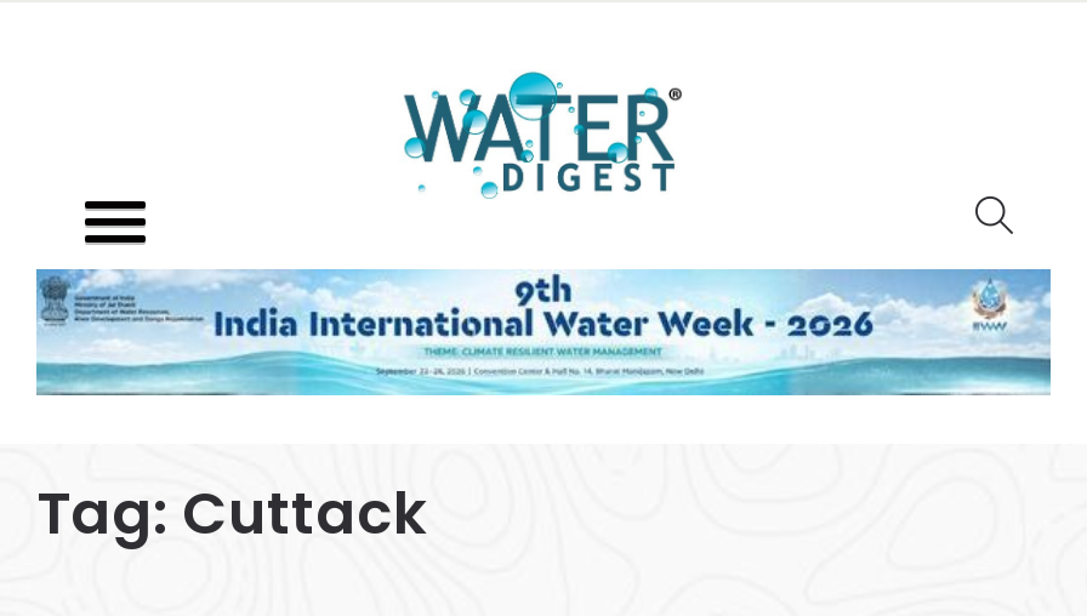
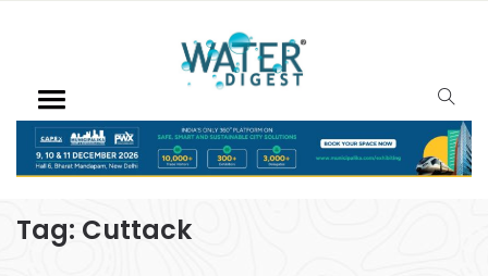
- [image]
+ [image]
